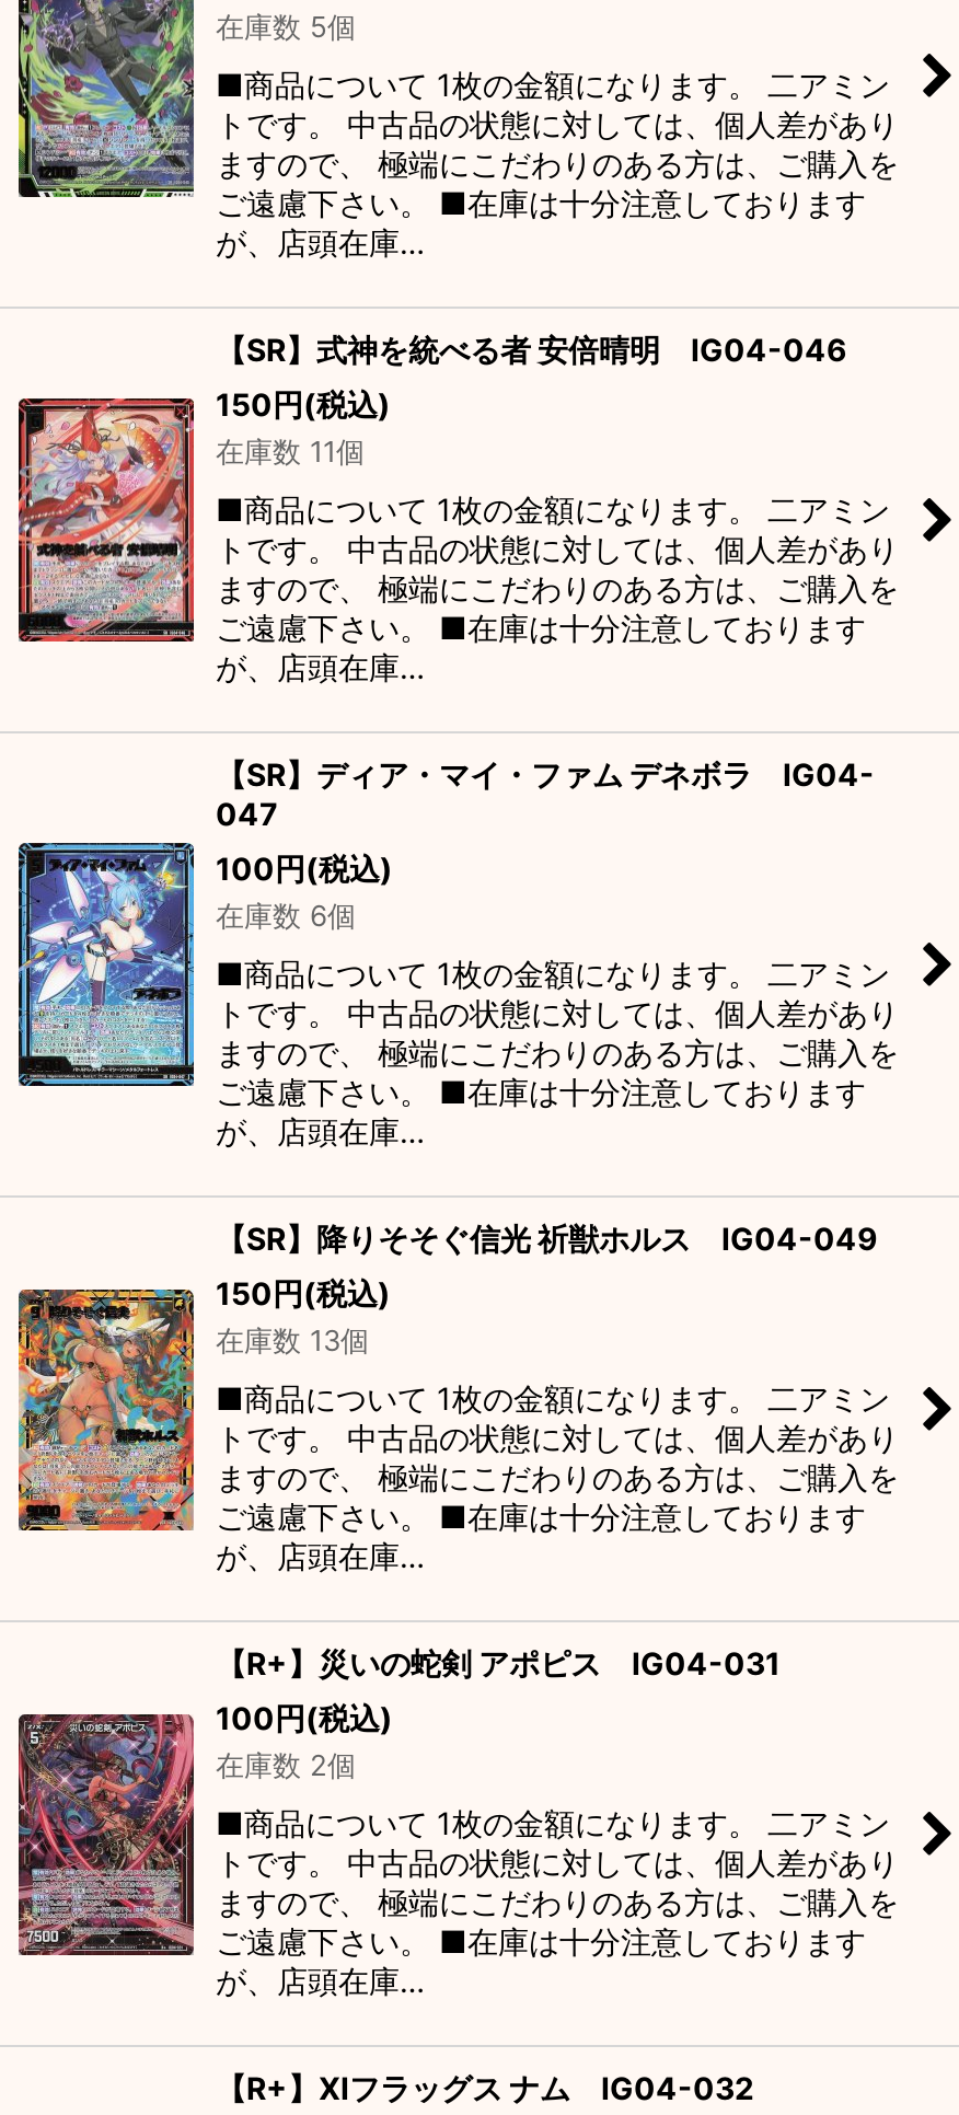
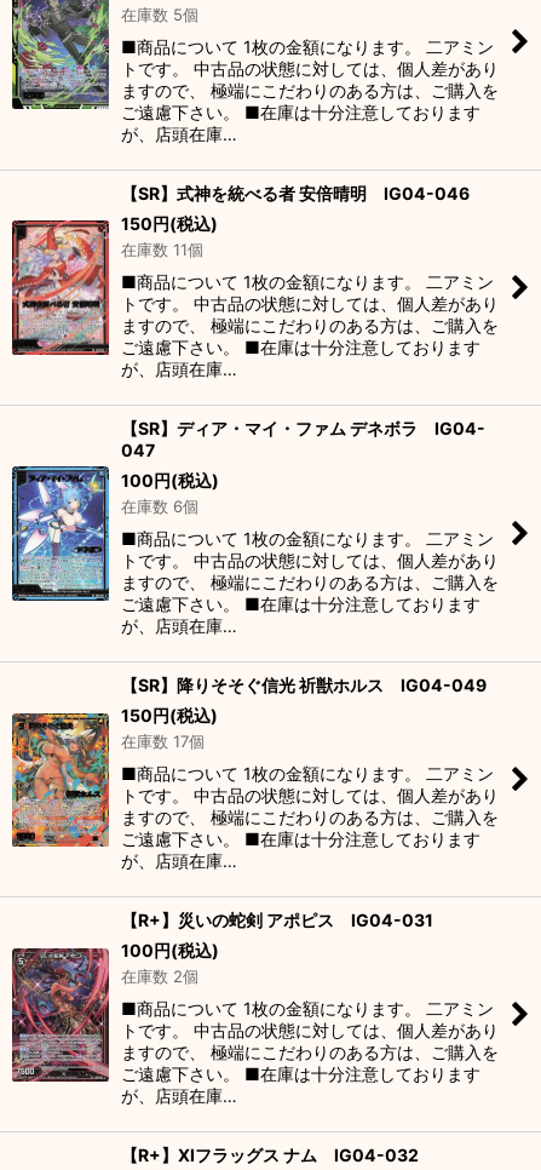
- 在庫数 13個
+ 在庫数 17個
